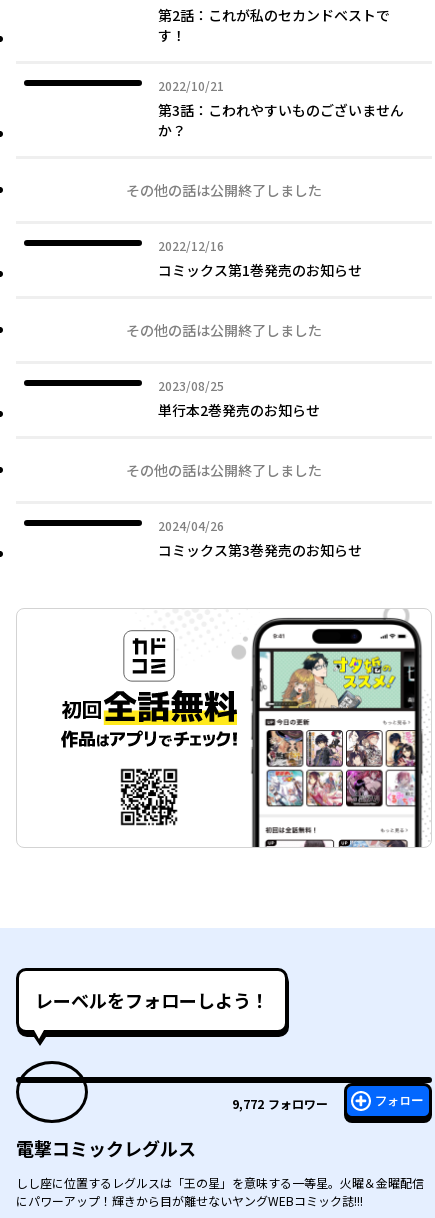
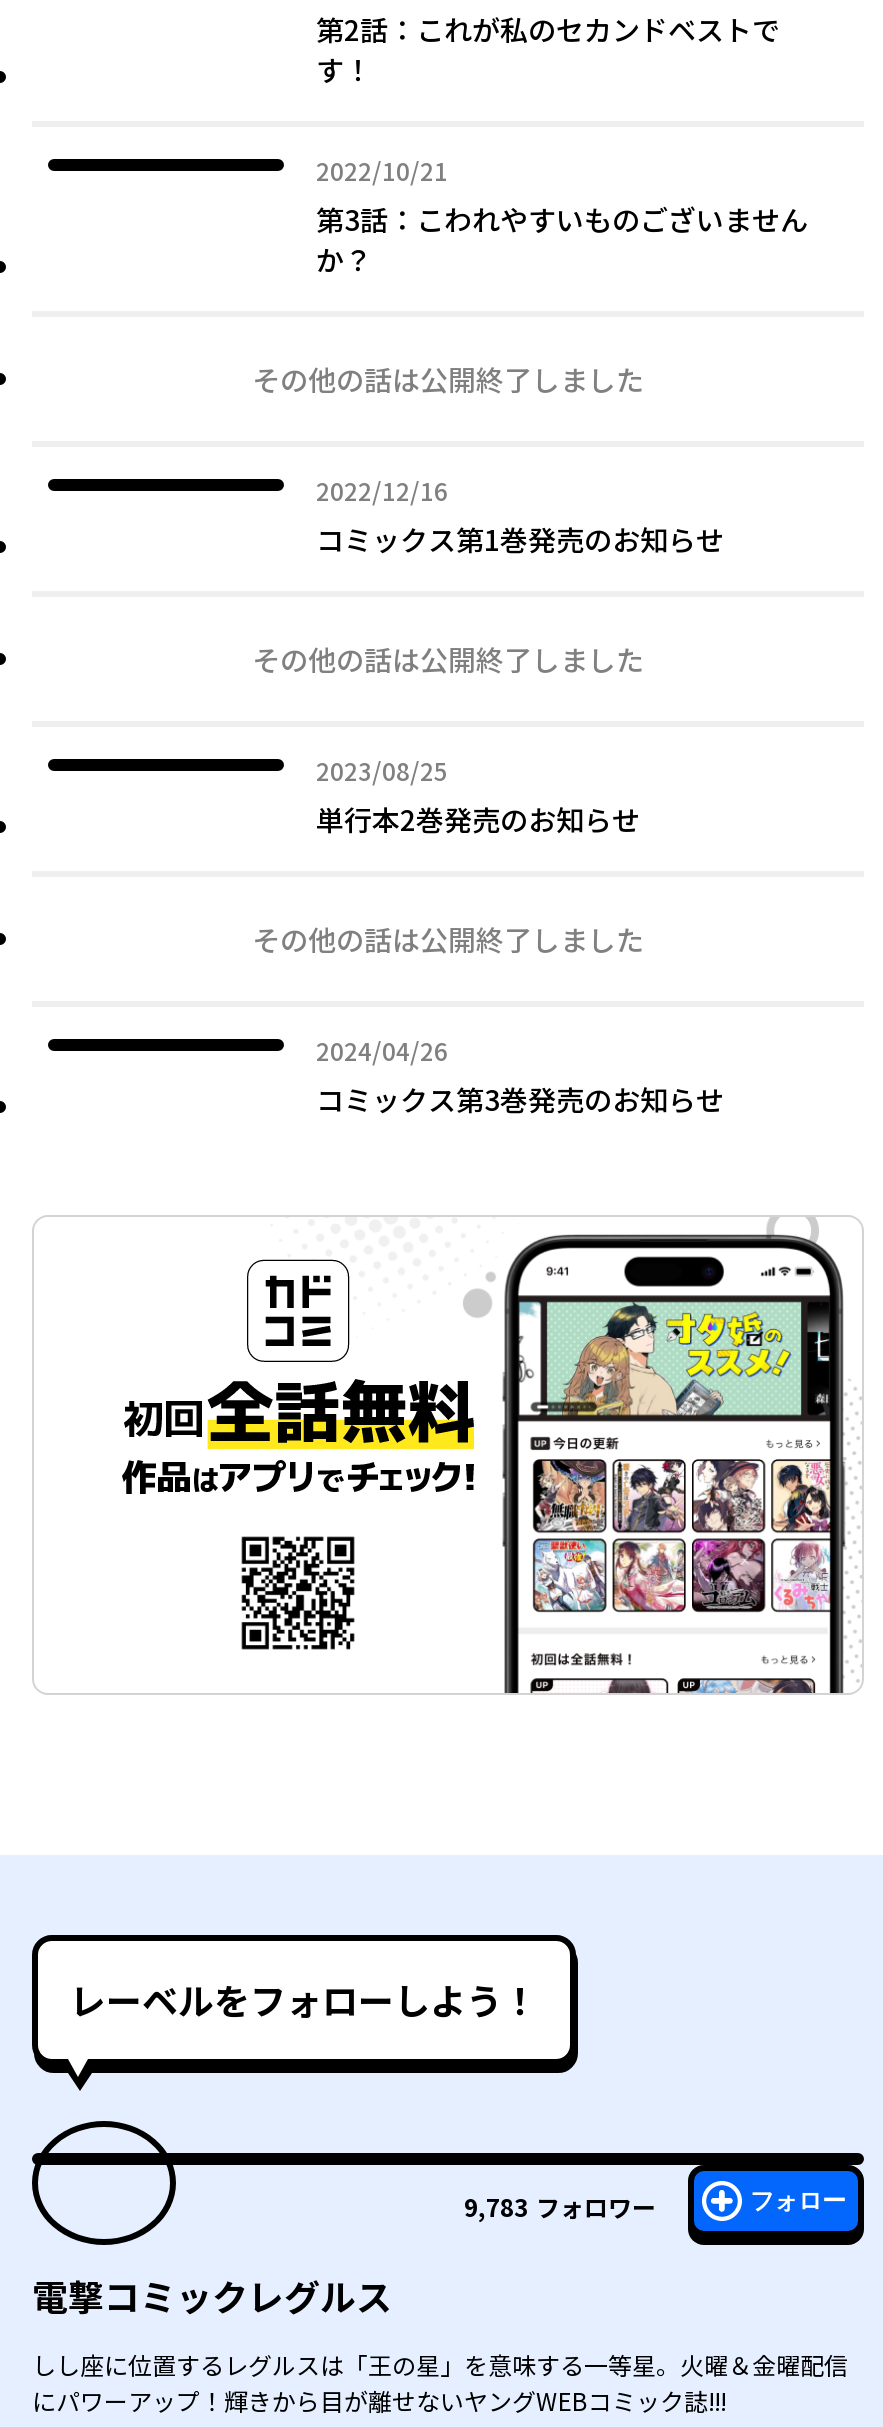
- 9,772 フォロワー
+ 9,783 フォロワー
